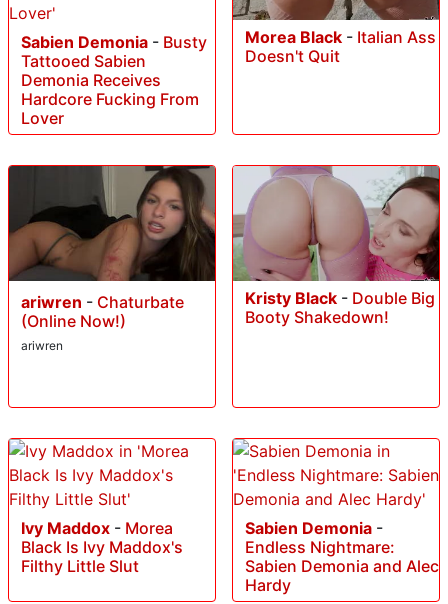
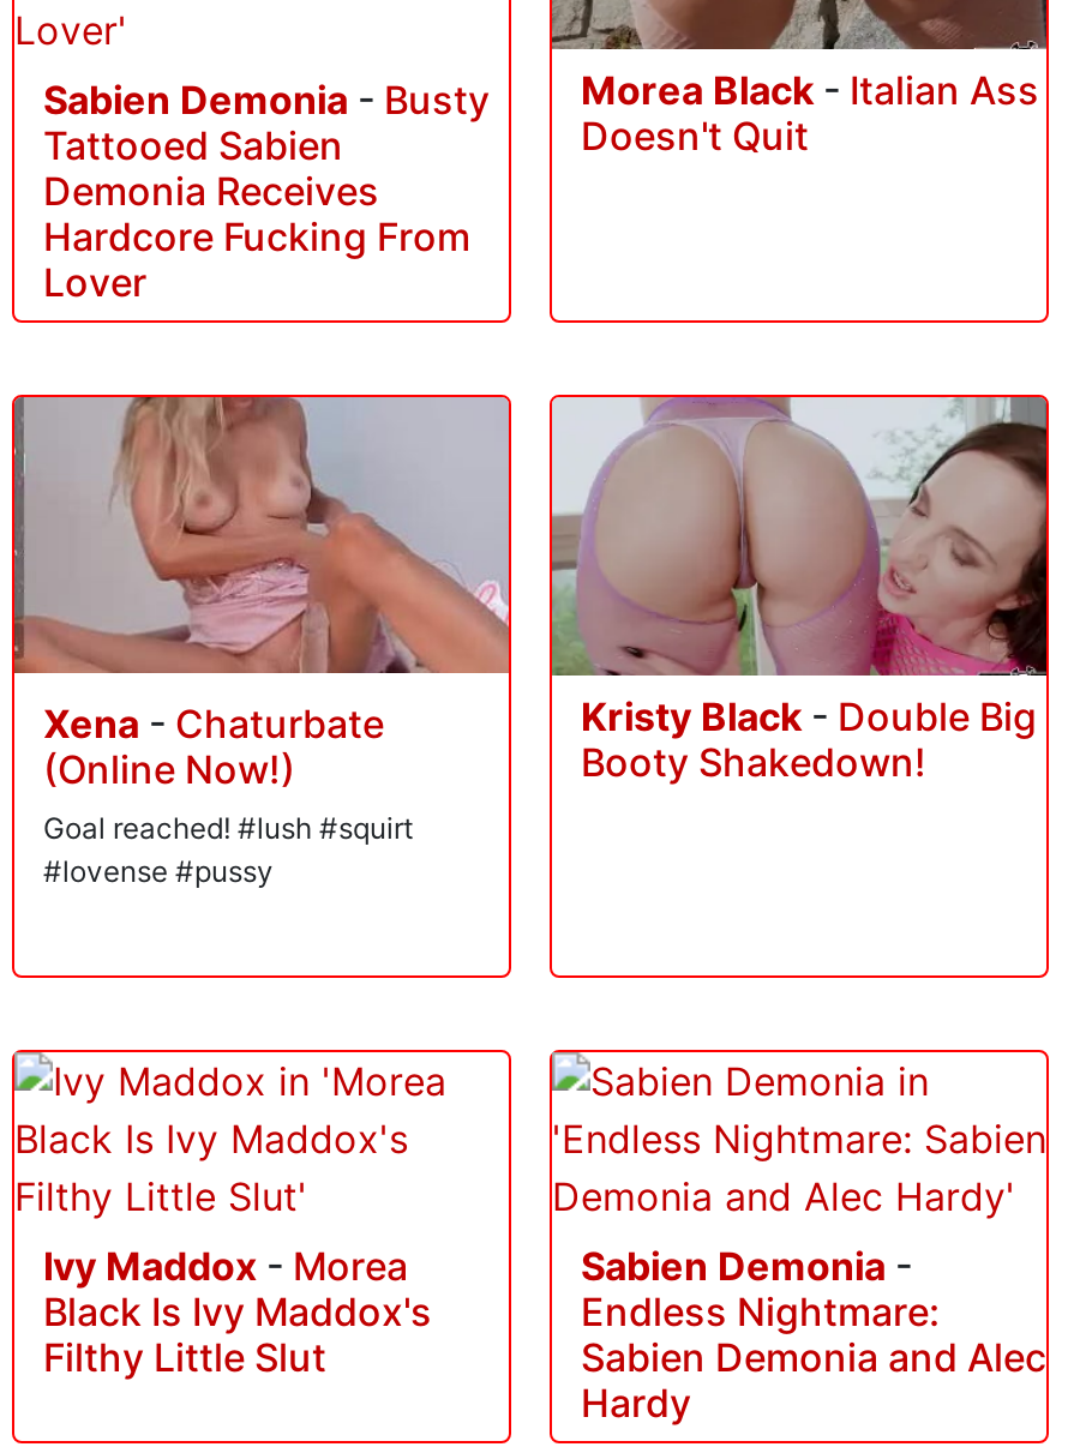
- [image]
- ariwren - Chaturbate
+ [image]
+ Xena - Chaturbate

- ariwren
+ Goal reached! #lush #squirt
+ #lovense #pussy
